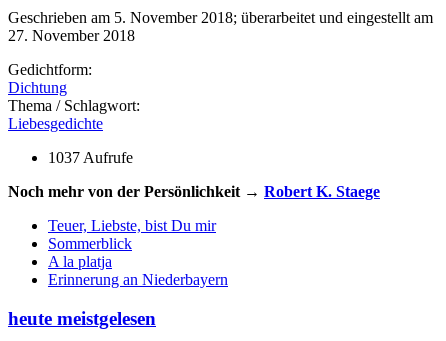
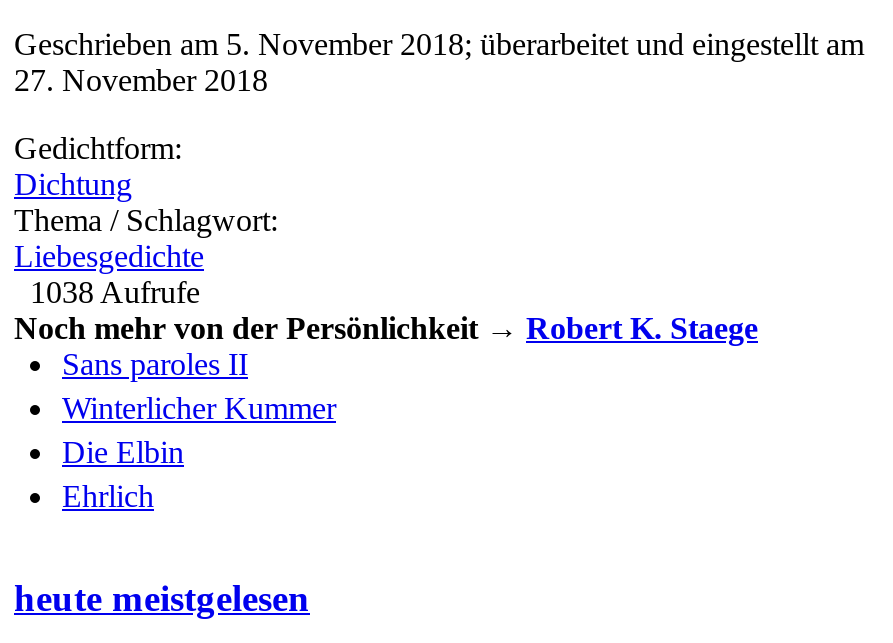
- 1037 Aufrufe
+ 1038 Aufrufe

- Teuer, Liebste, bist Du mir
- Sommerblick
- A la platja
- Erinnerung an Niederbayern
+ Sans paroles II
+ Winterlicher Kummer
+ Die Elbin
+ Ehrlich
